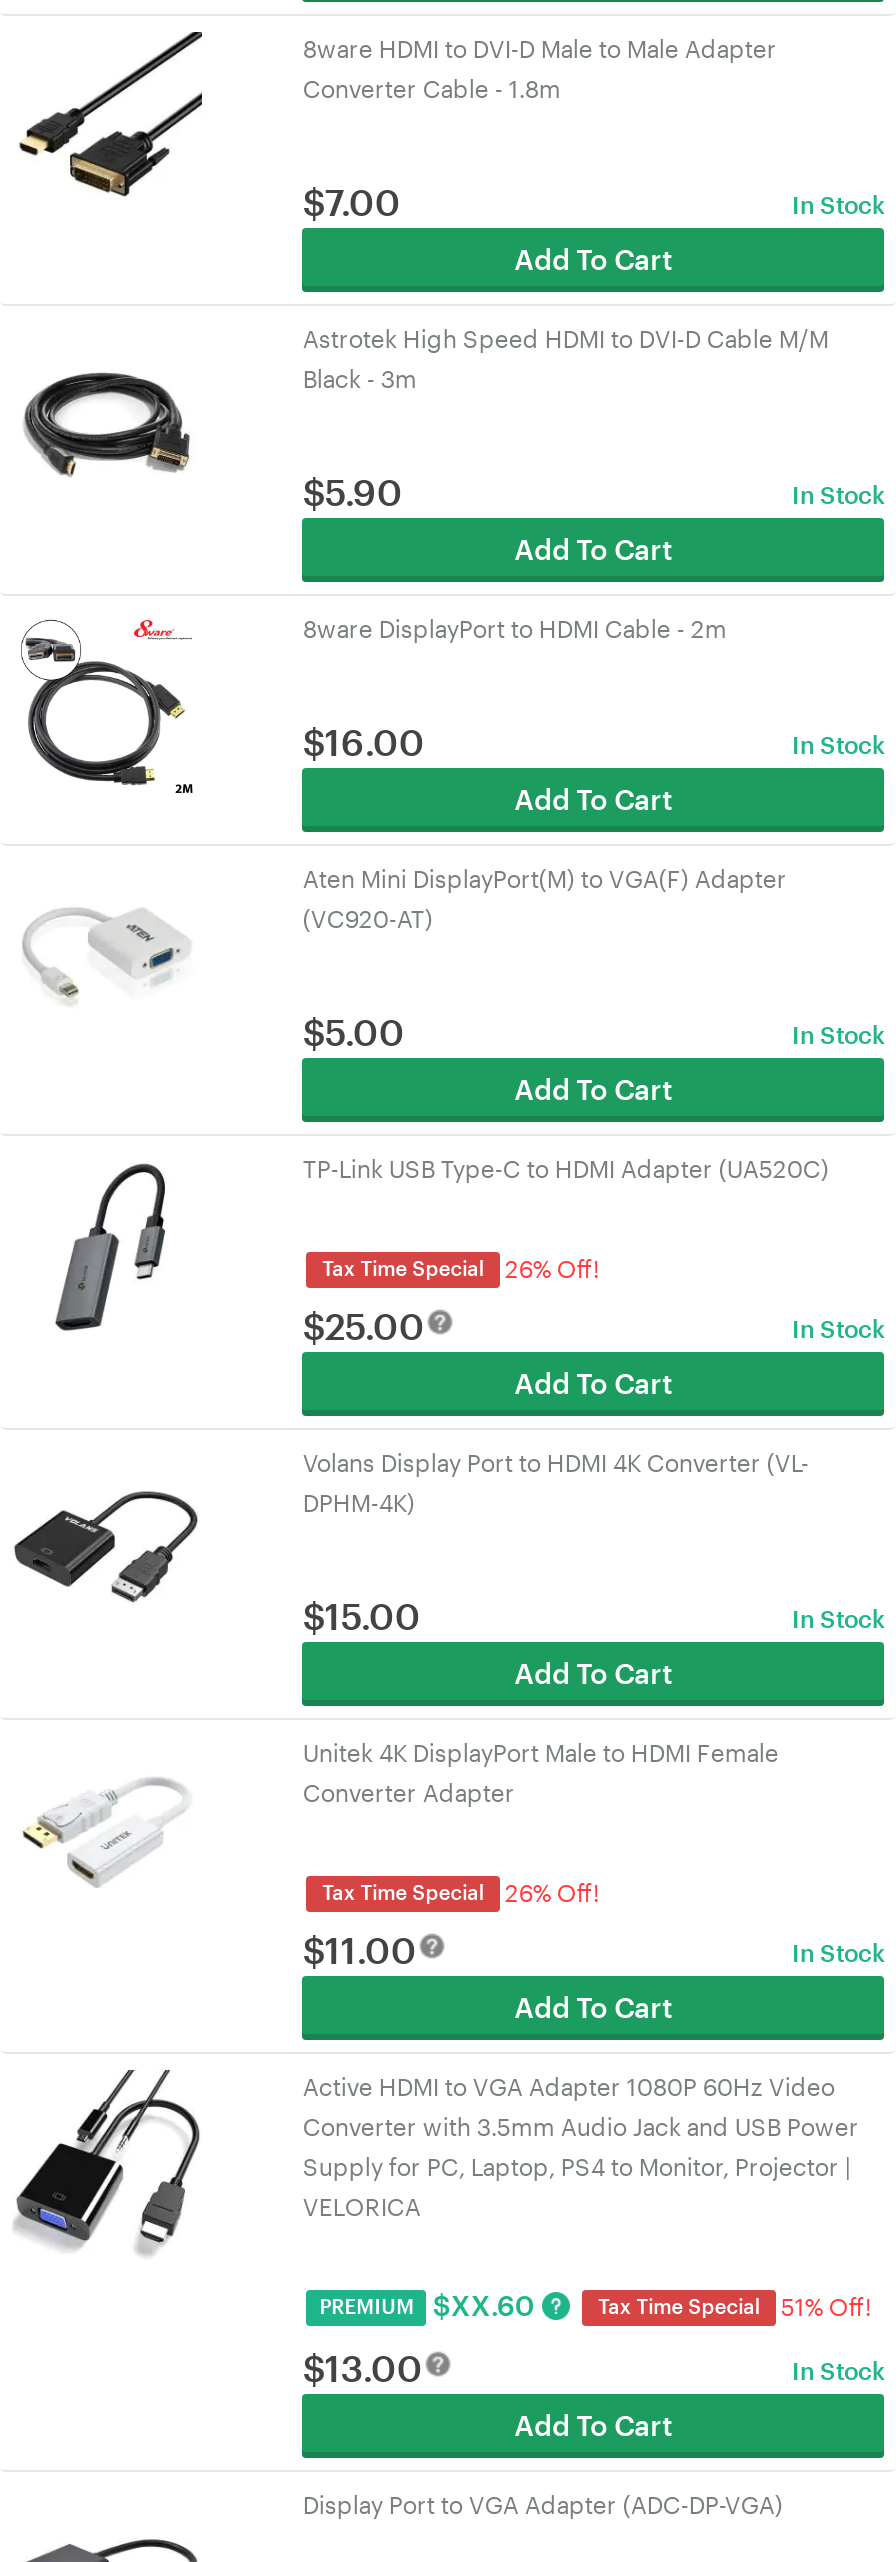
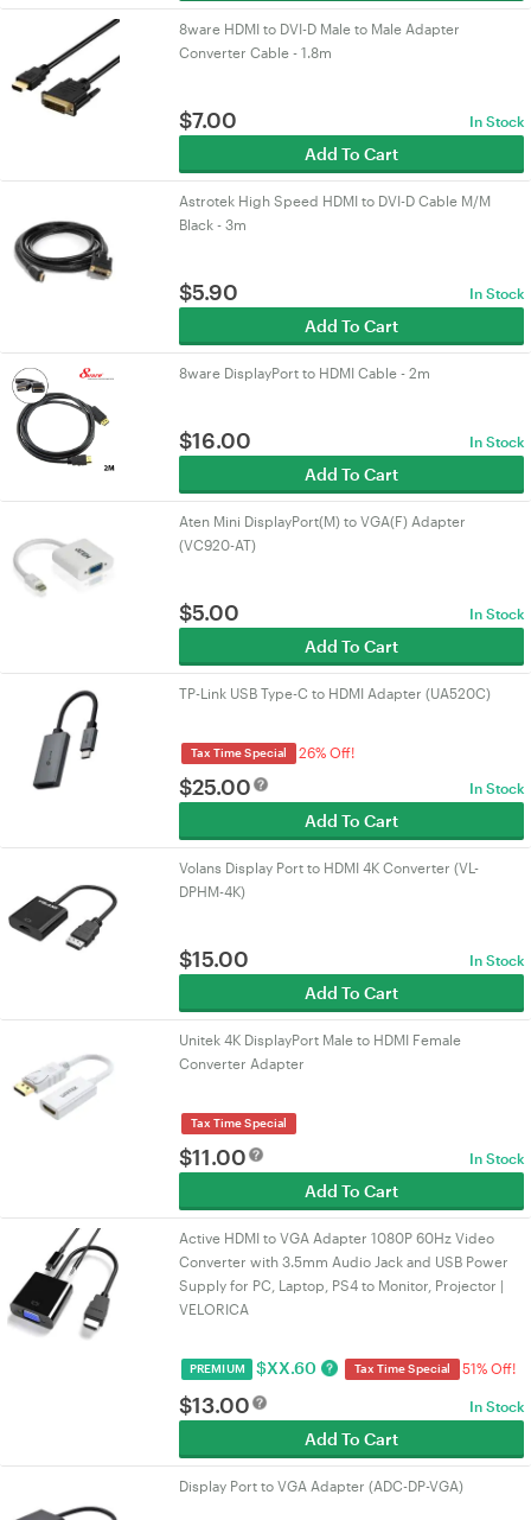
- 26% Off!
